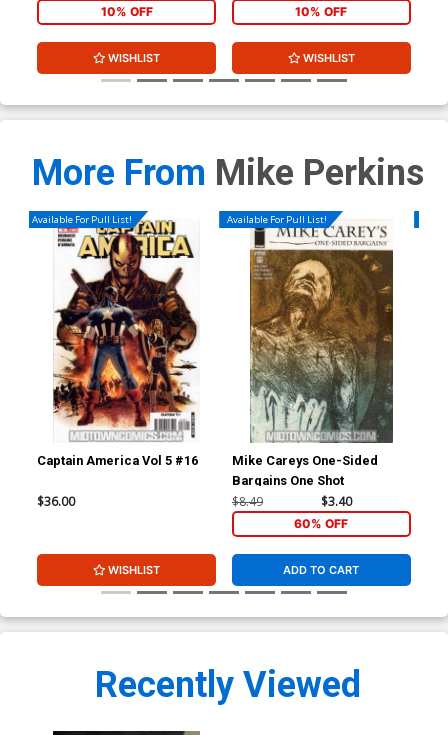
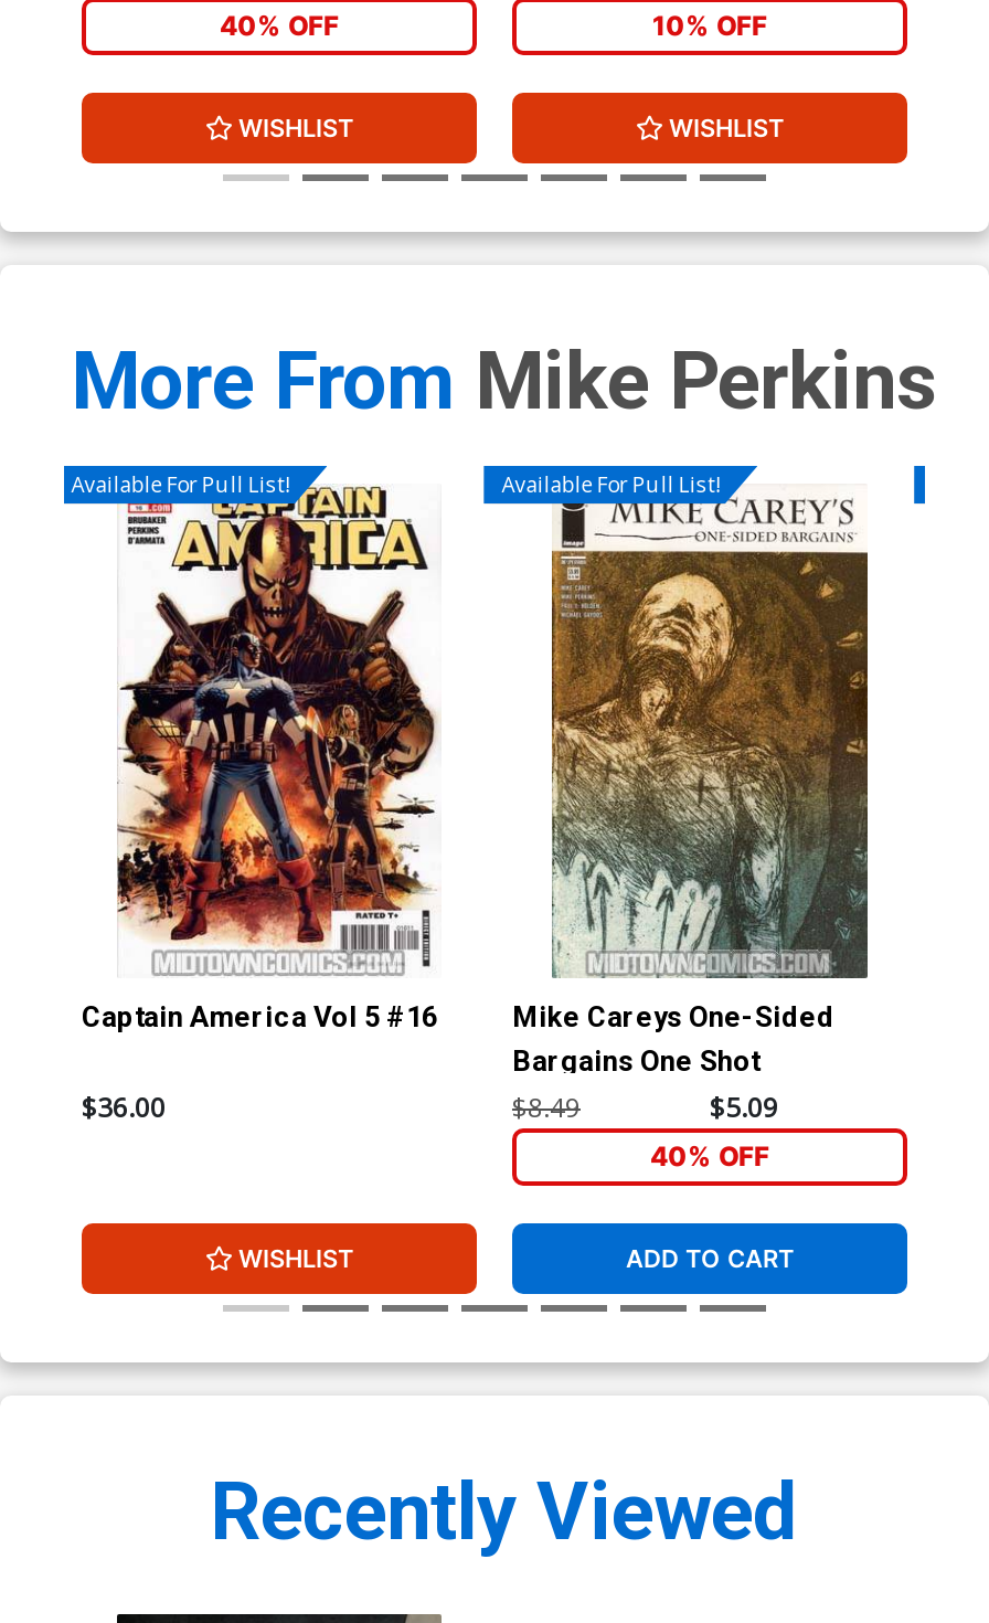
- 10% OFF
+ 40% OFF

- $3.40
+ $5.09

- 60% OFF
+ 40% OFF
